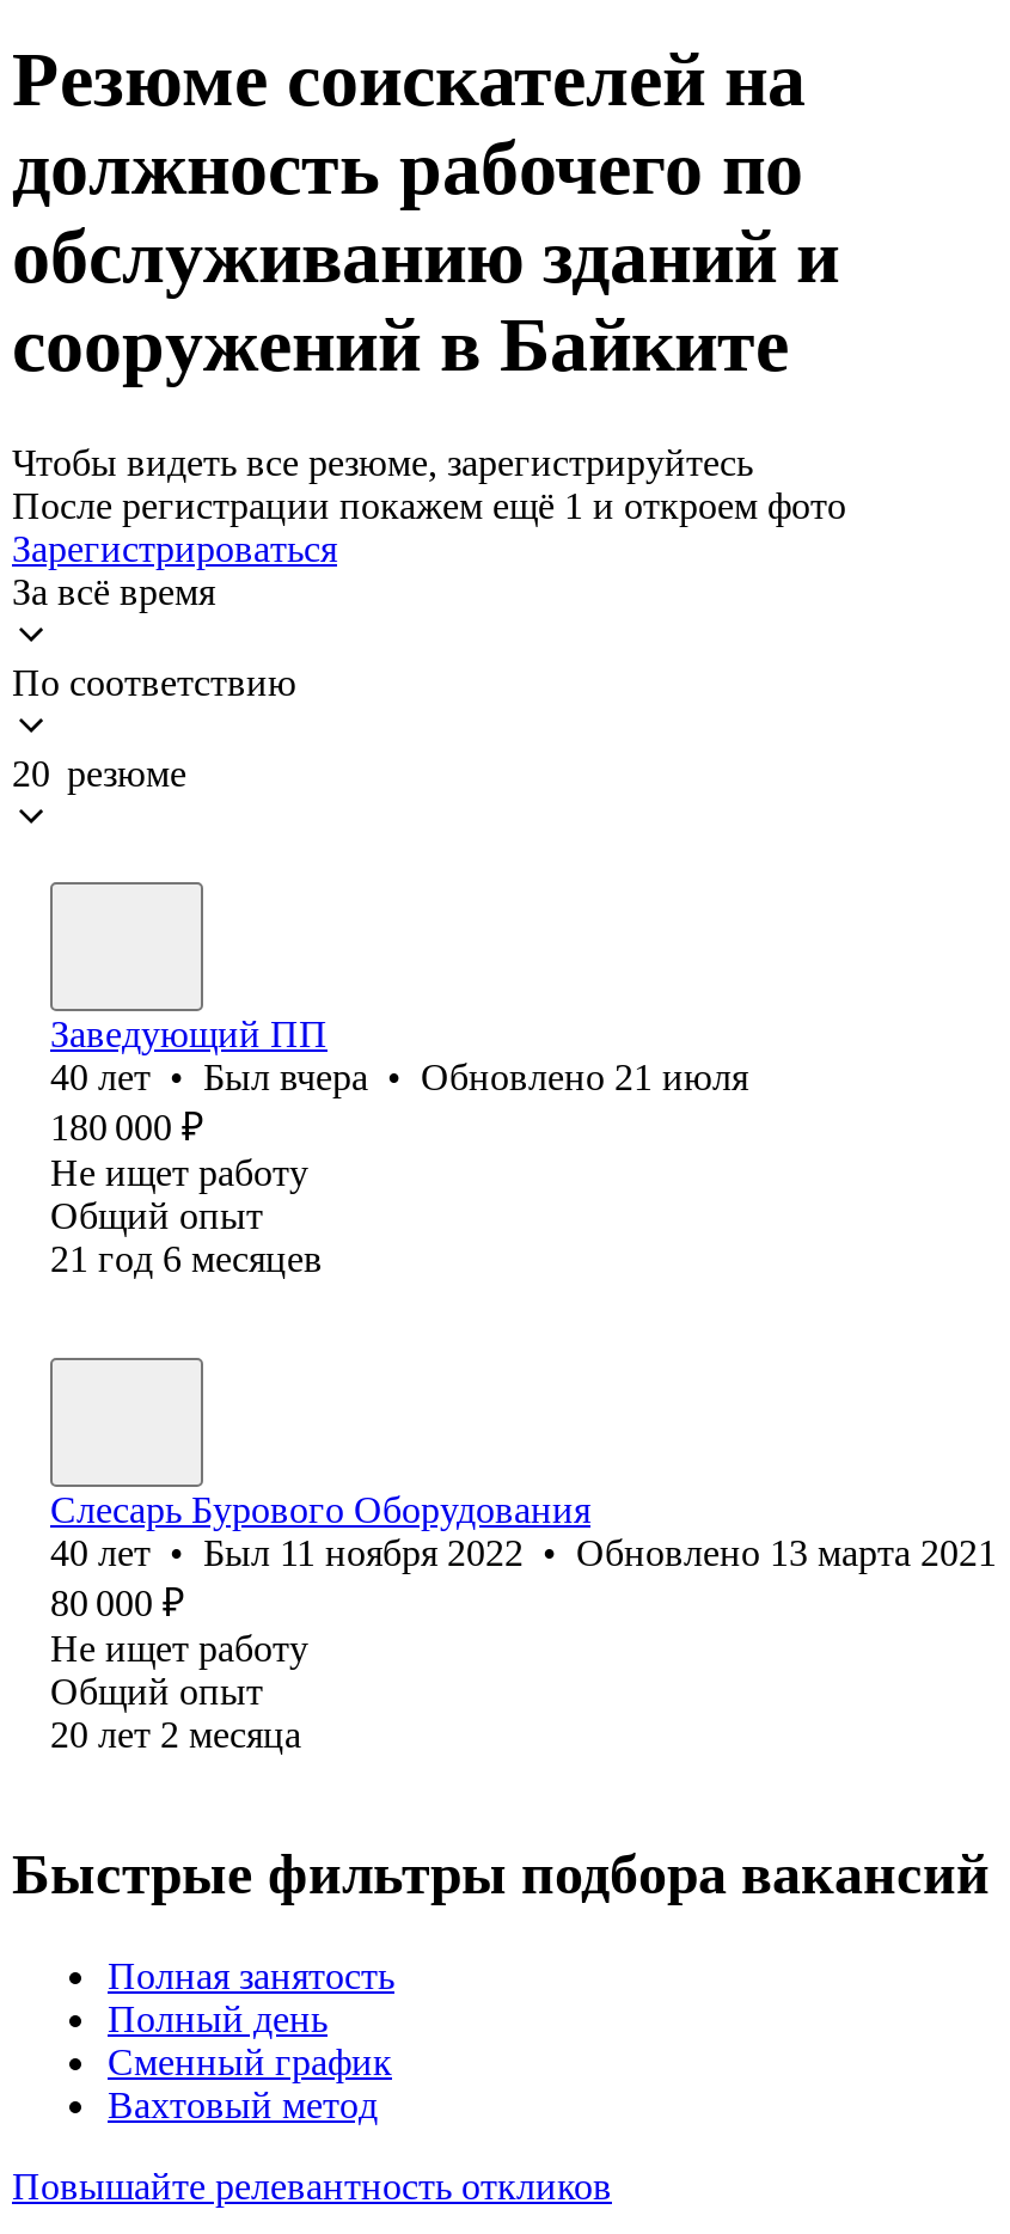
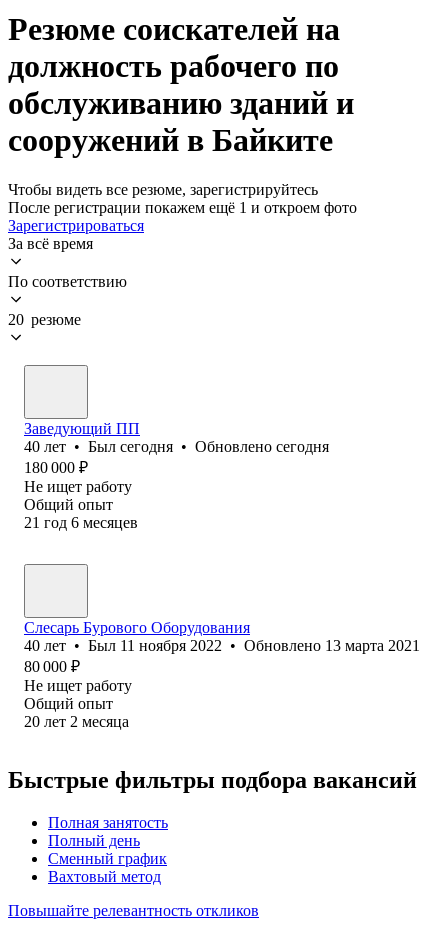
- 40 лет • Был вчера • Обновлено 21 июля
+ 40 лет • Был сегодня • Обновлено сегодня
